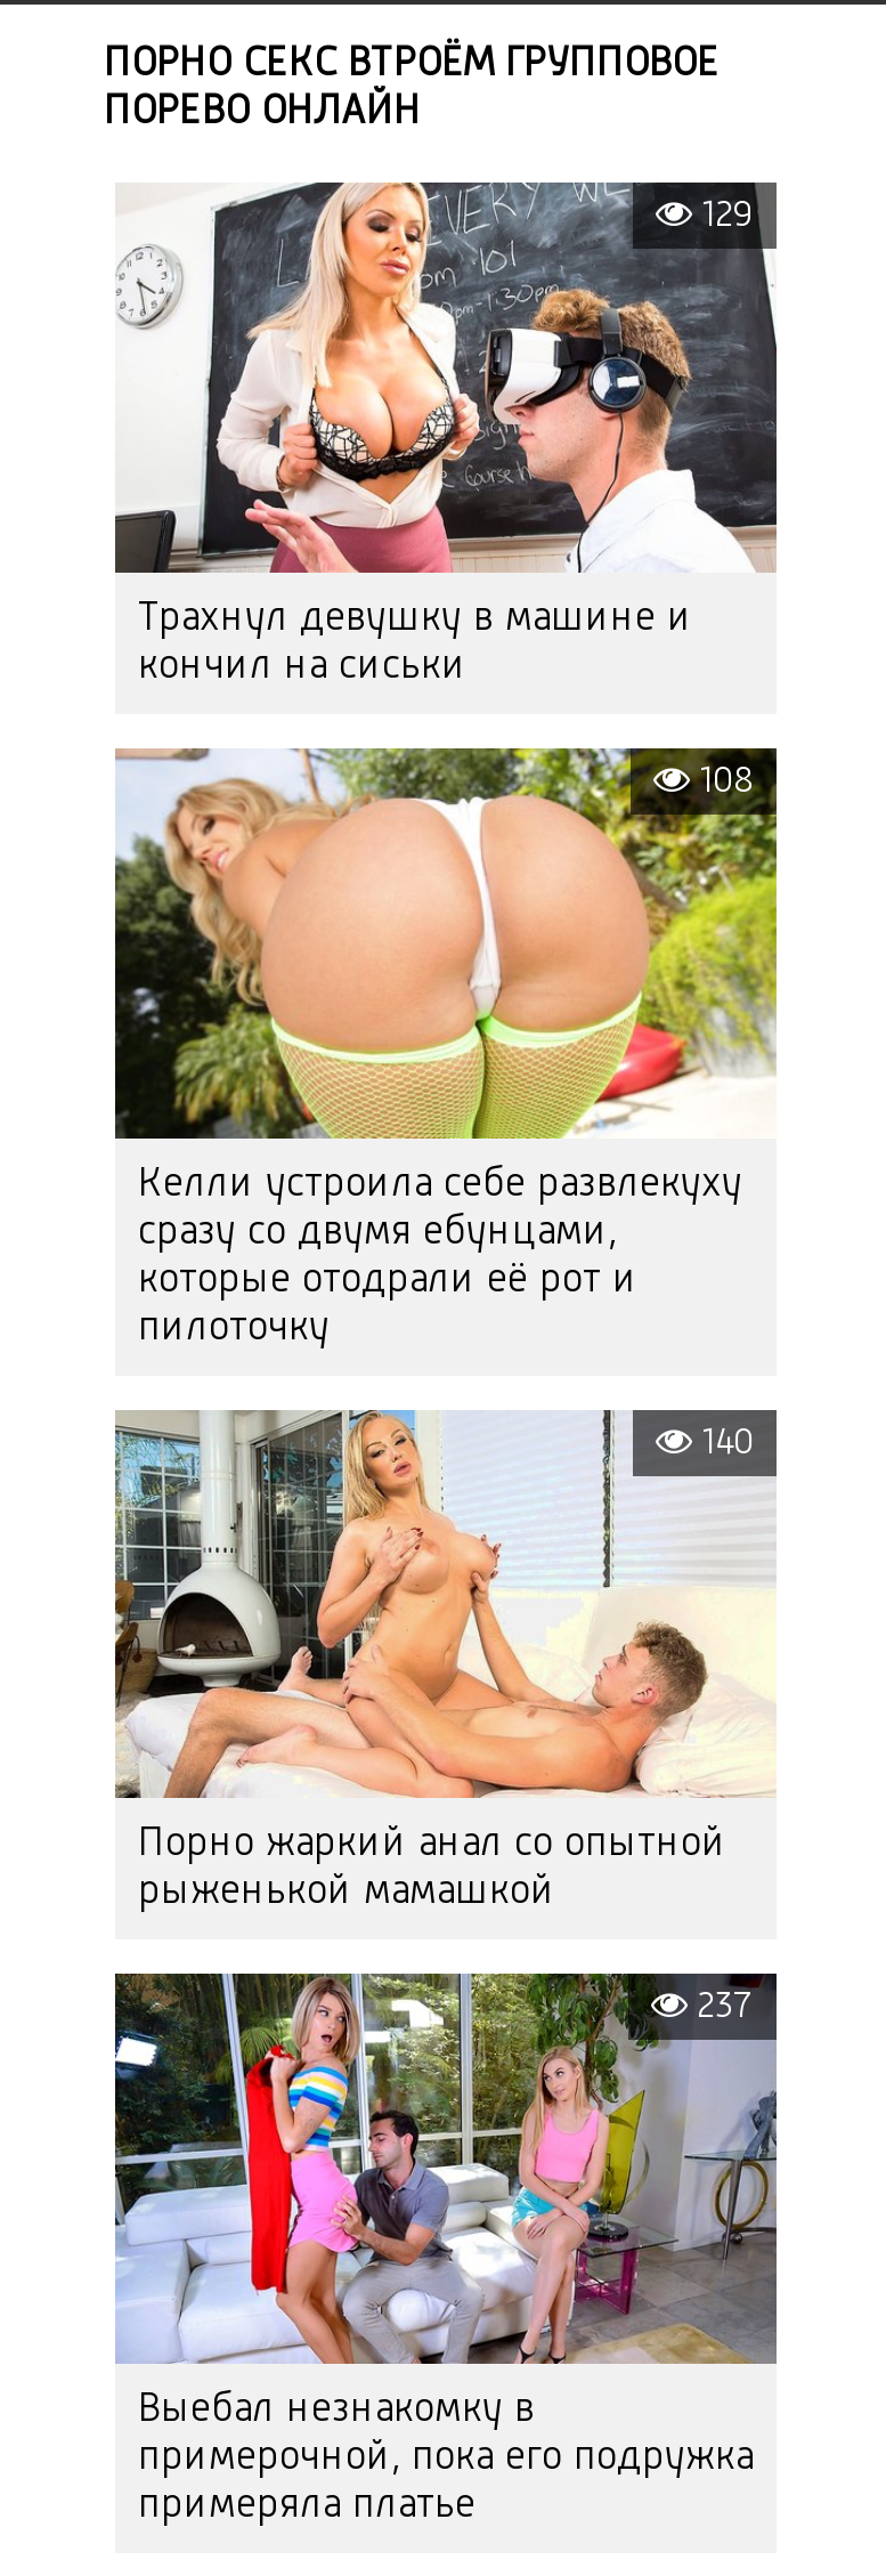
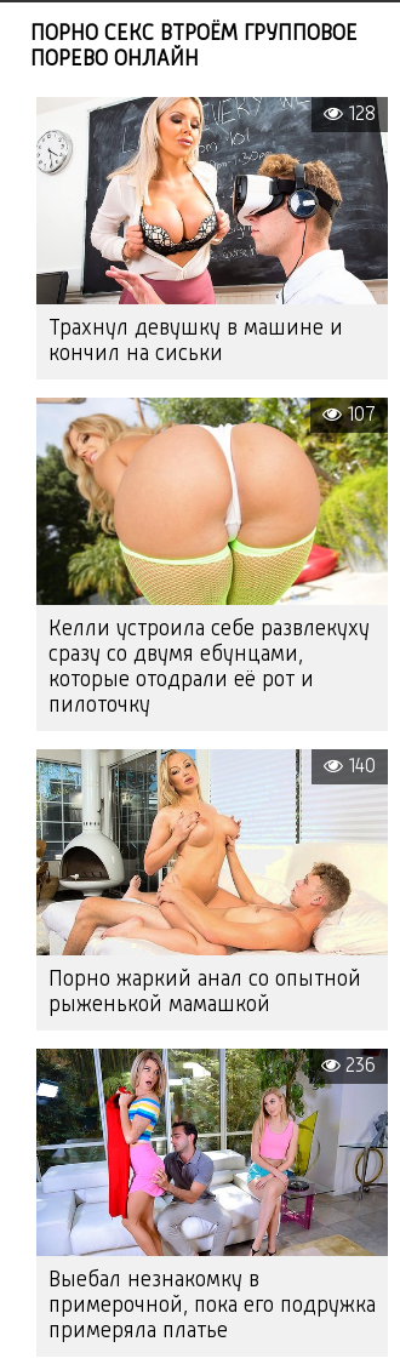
- 129
+ 128

- 108
+ 107

- 237
+ 236
